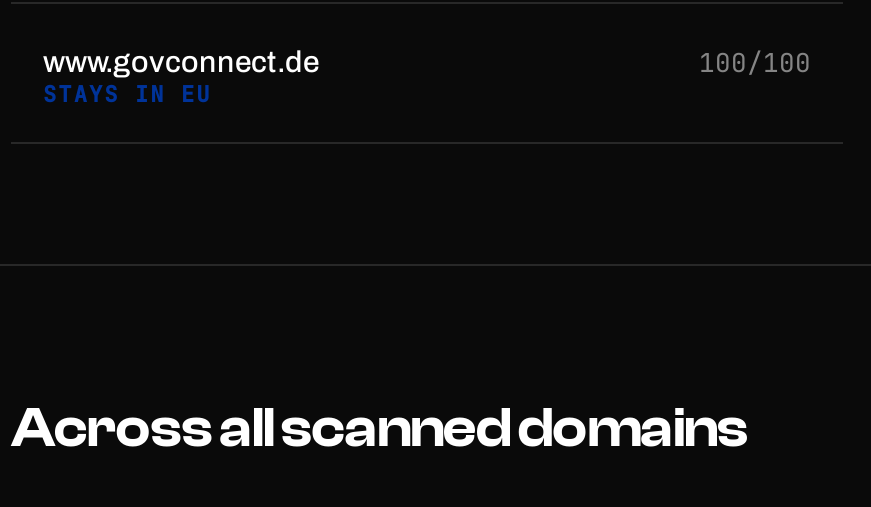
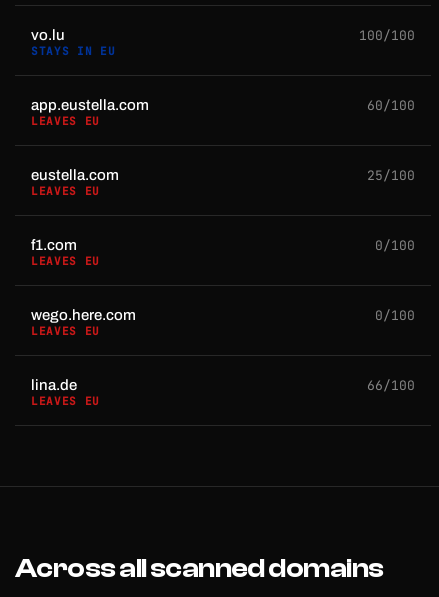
- www.govconnect.de
+ vo.lu

+ app.eustella.com
+ 60/100
+ LEAVES EU
+ eustella.com
+ 25/100
+ LEAVES EU
+ f1.com
+ 0/100
+ LEAVES EU
+ wego.here.com
+ 0/100
+ LEAVES EU
+ lina.de
+ 66/100
+ LEAVES EU
